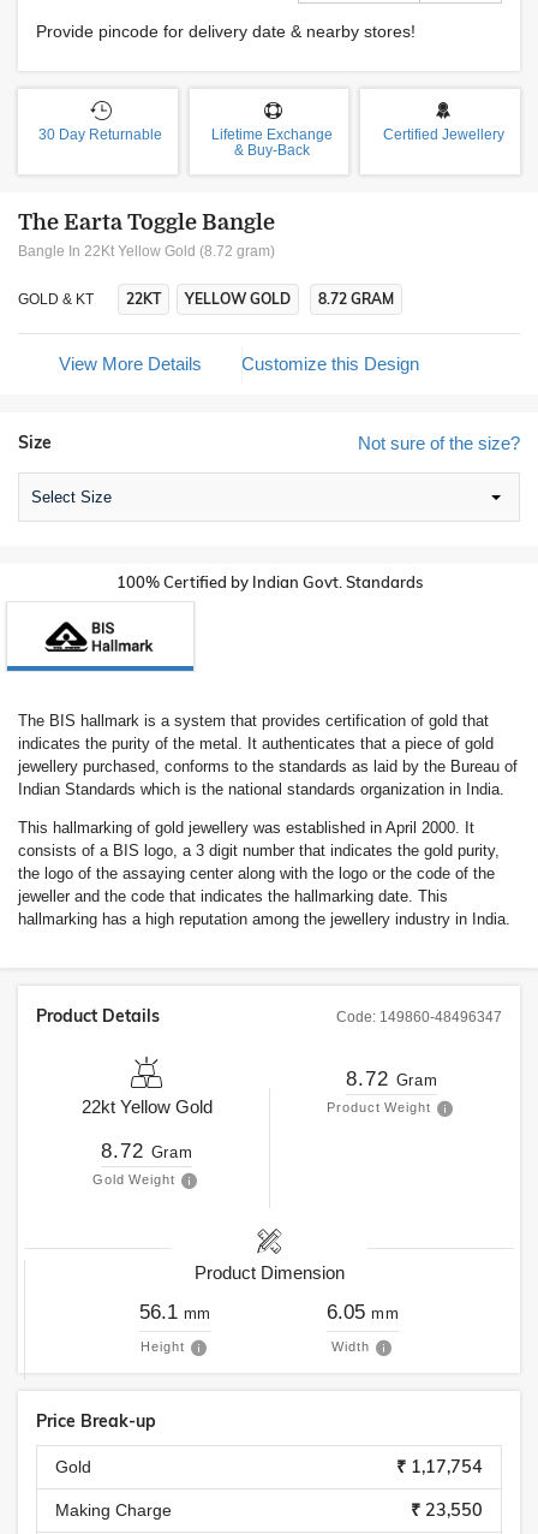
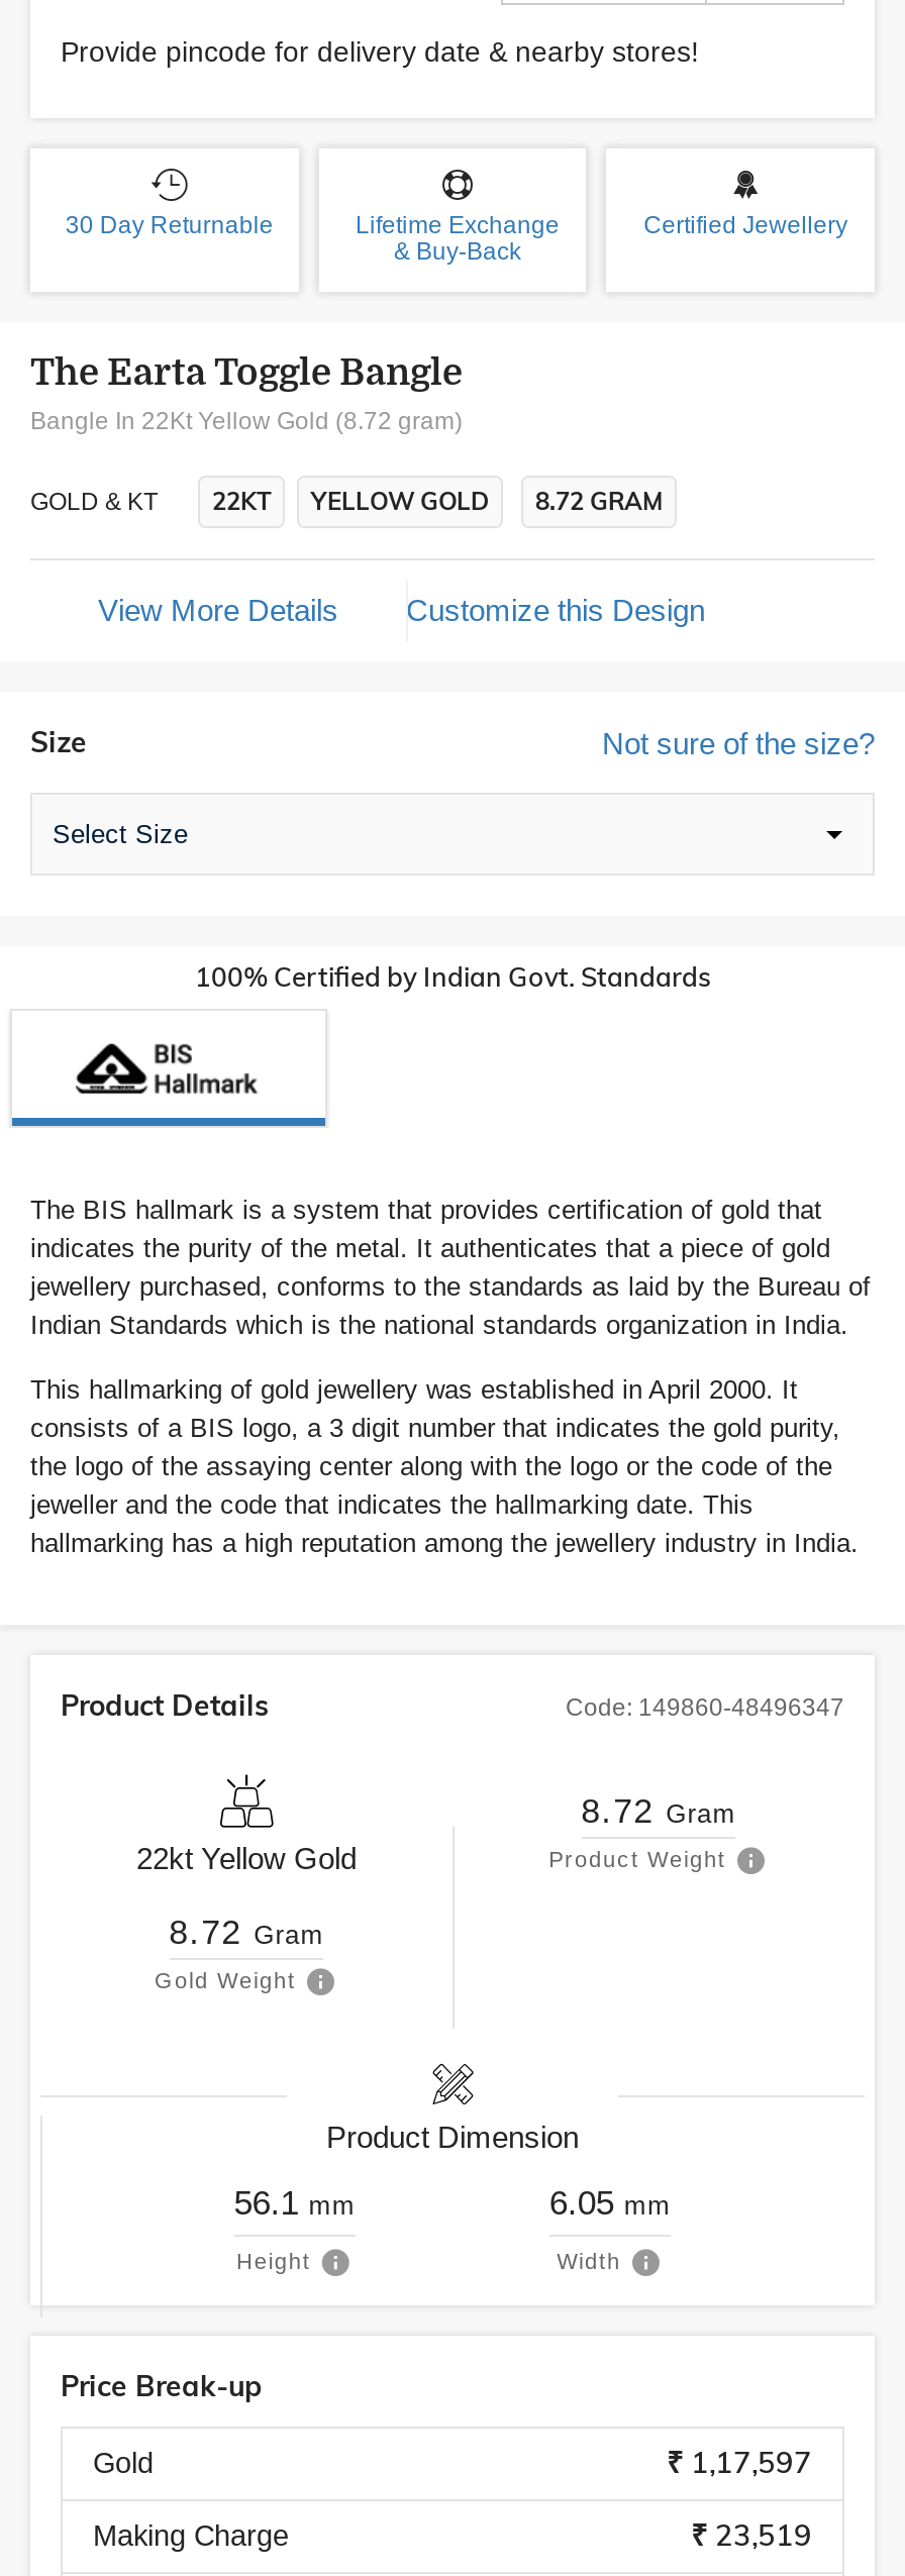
- ₹ 1,17,754
+ ₹ 1,17,597

- ₹ 23,550
+ ₹ 23,519
